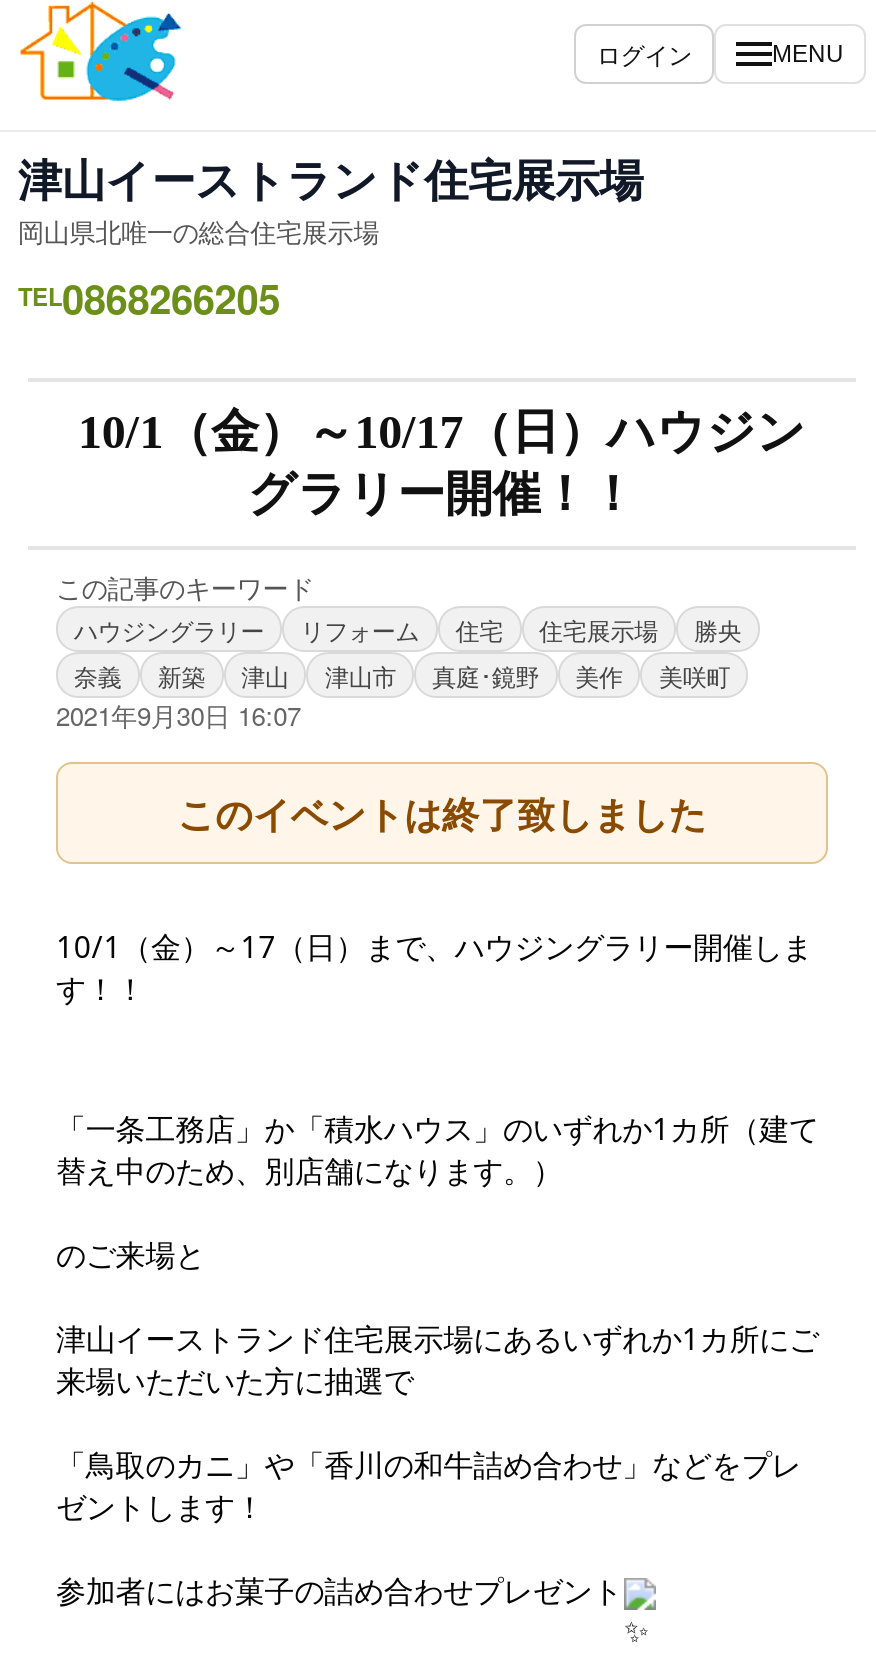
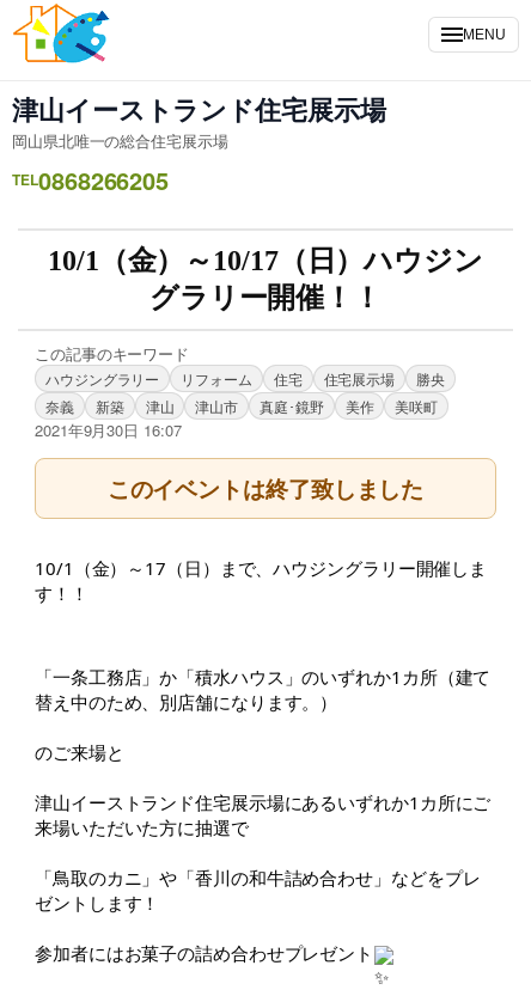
- ログイン
